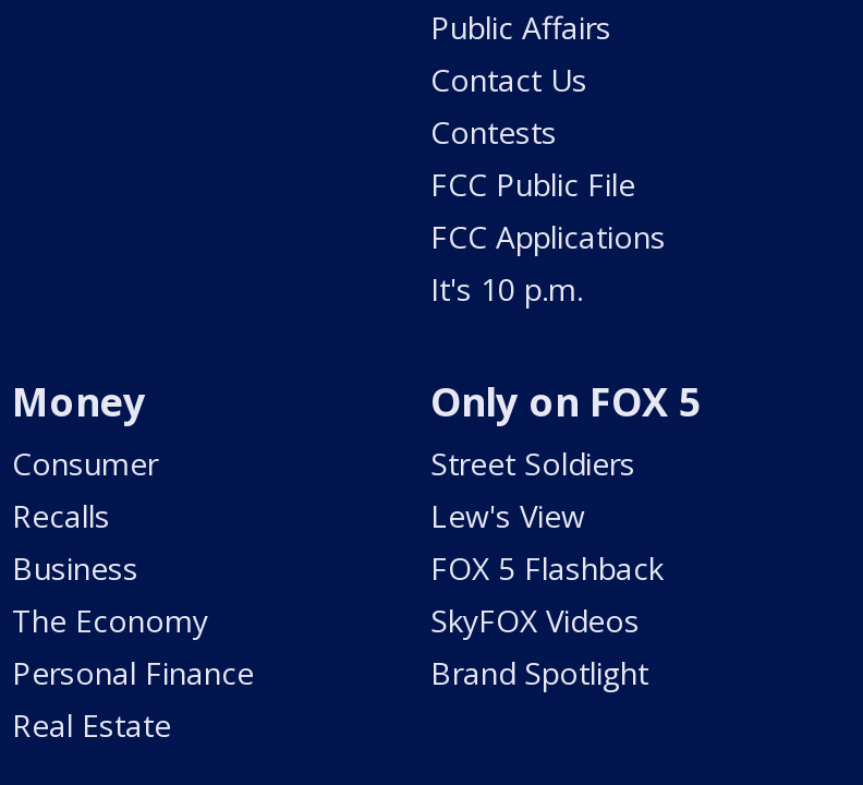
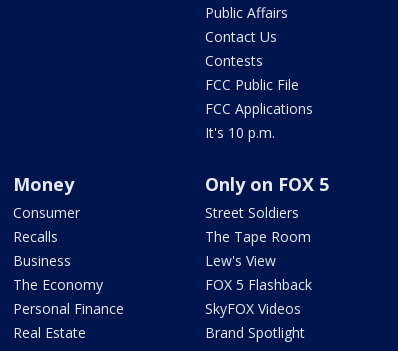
moved down: Lew's View | FOX 5 Flashback | SkyFOX Videos | Brand Spotlight

+ The Tape Room
